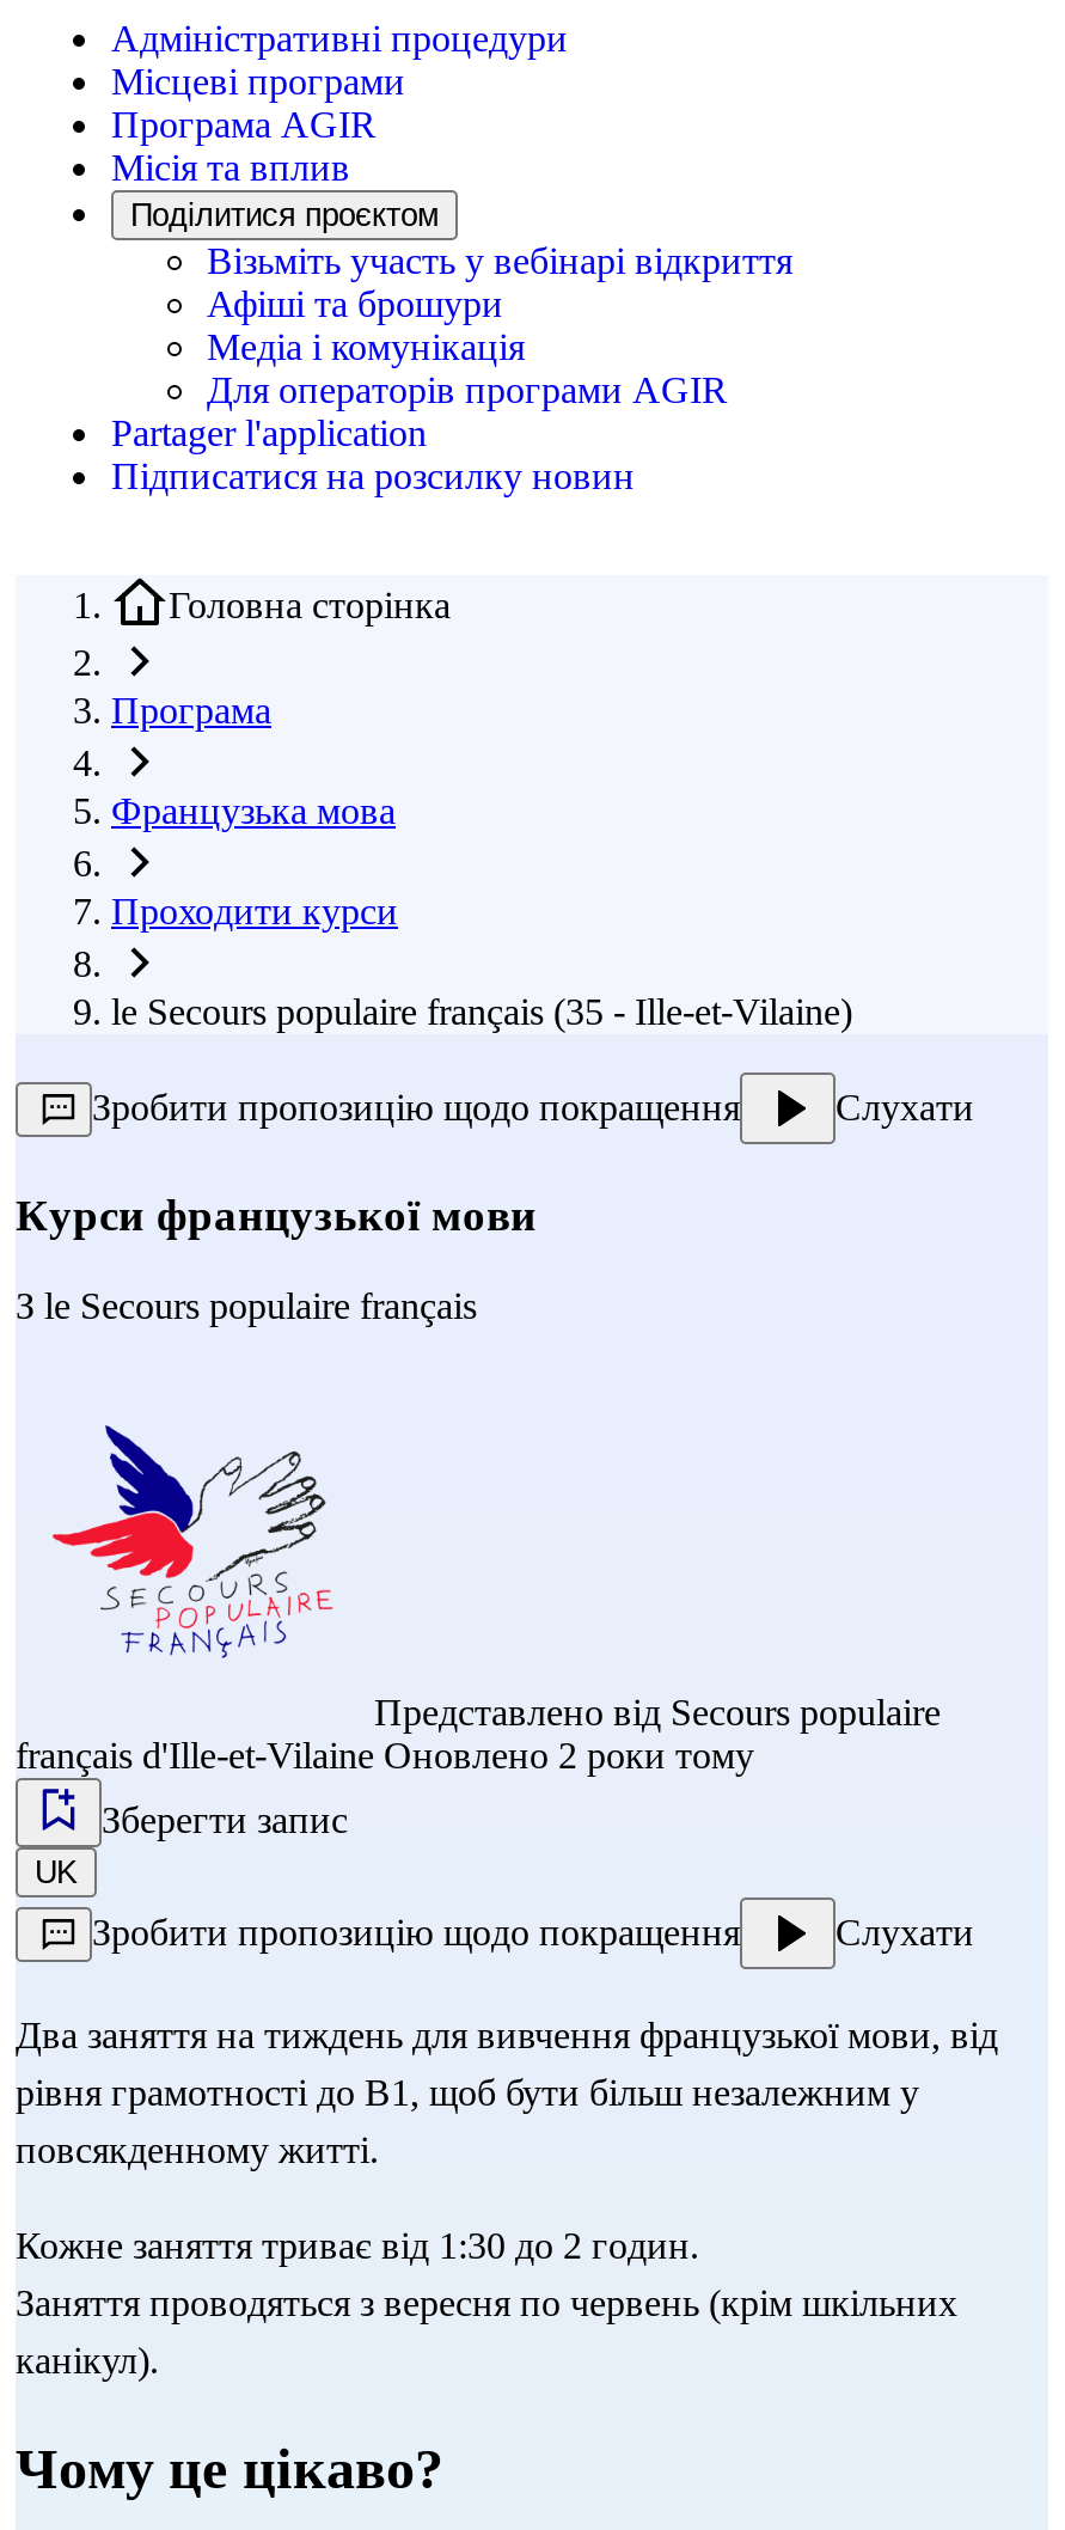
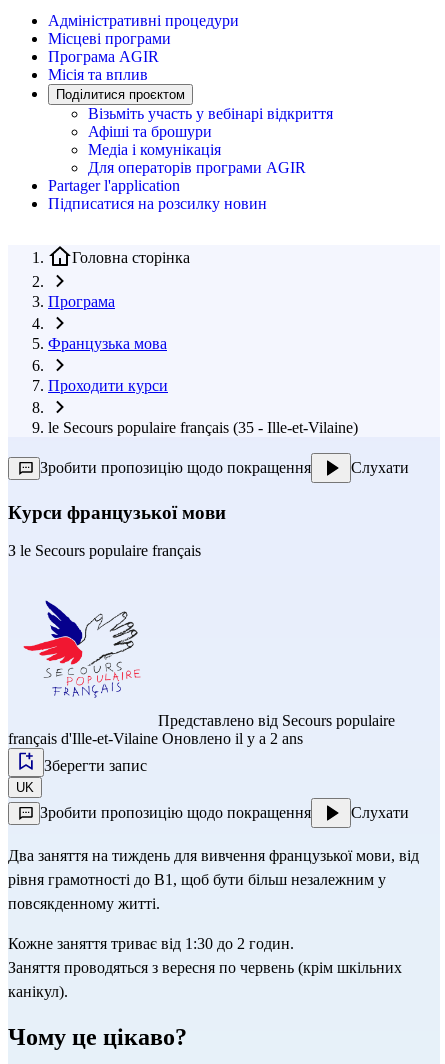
- français d'Ille-et-Vilaine Оновлено 2 роки тому
+ français d'Ille-et-Vilaine Оновлено il y a 2 ans
